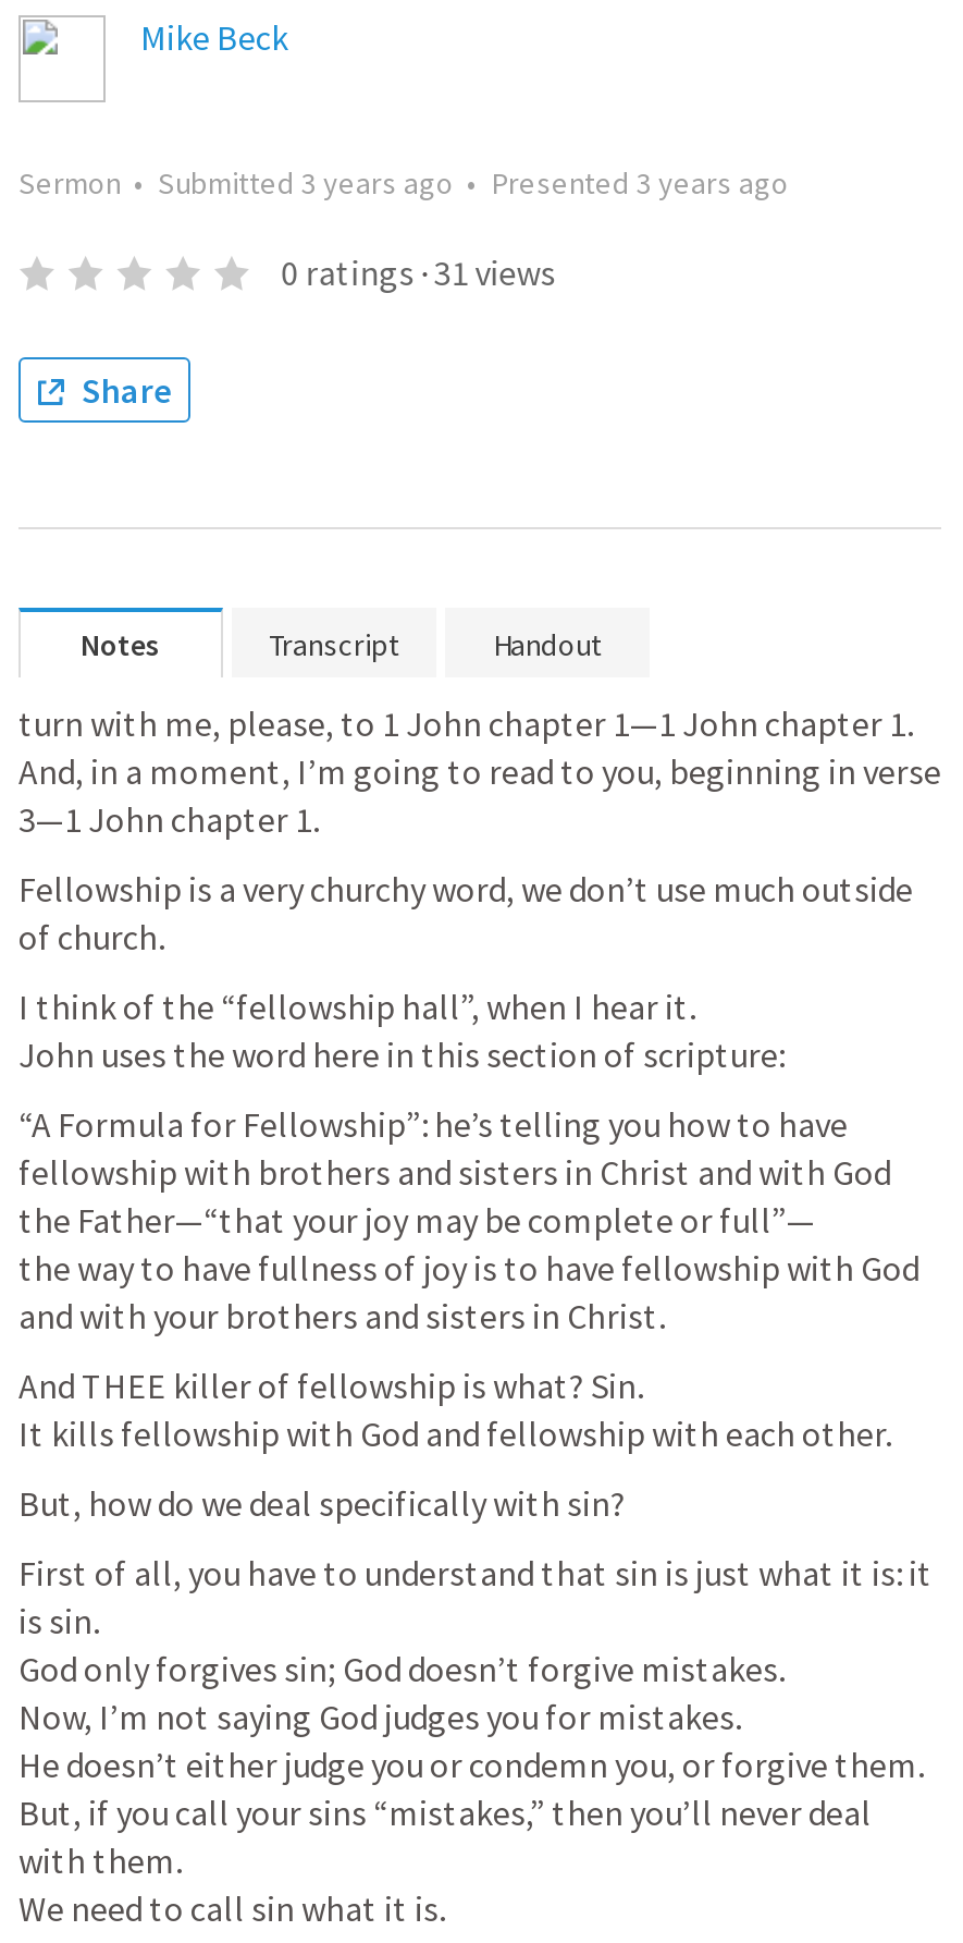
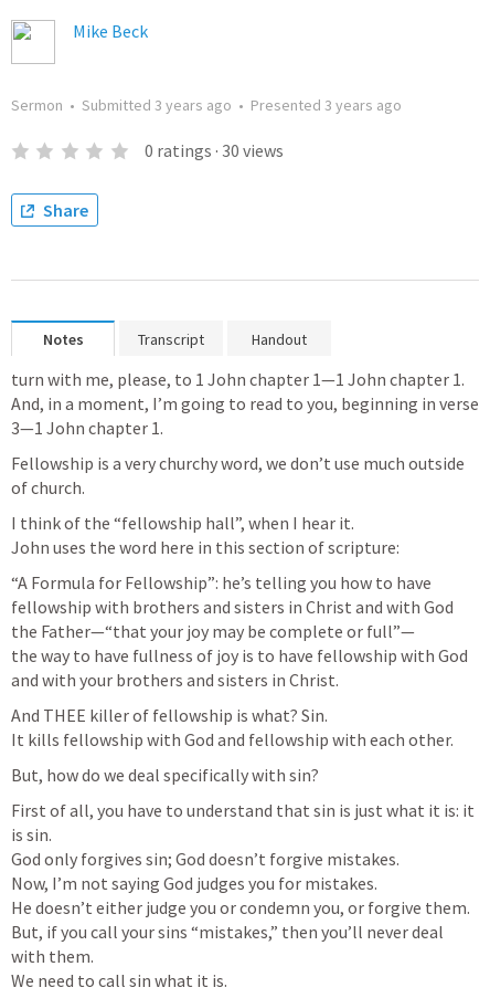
- 0 ratings · 31 views
+ 0 ratings · 30 views
